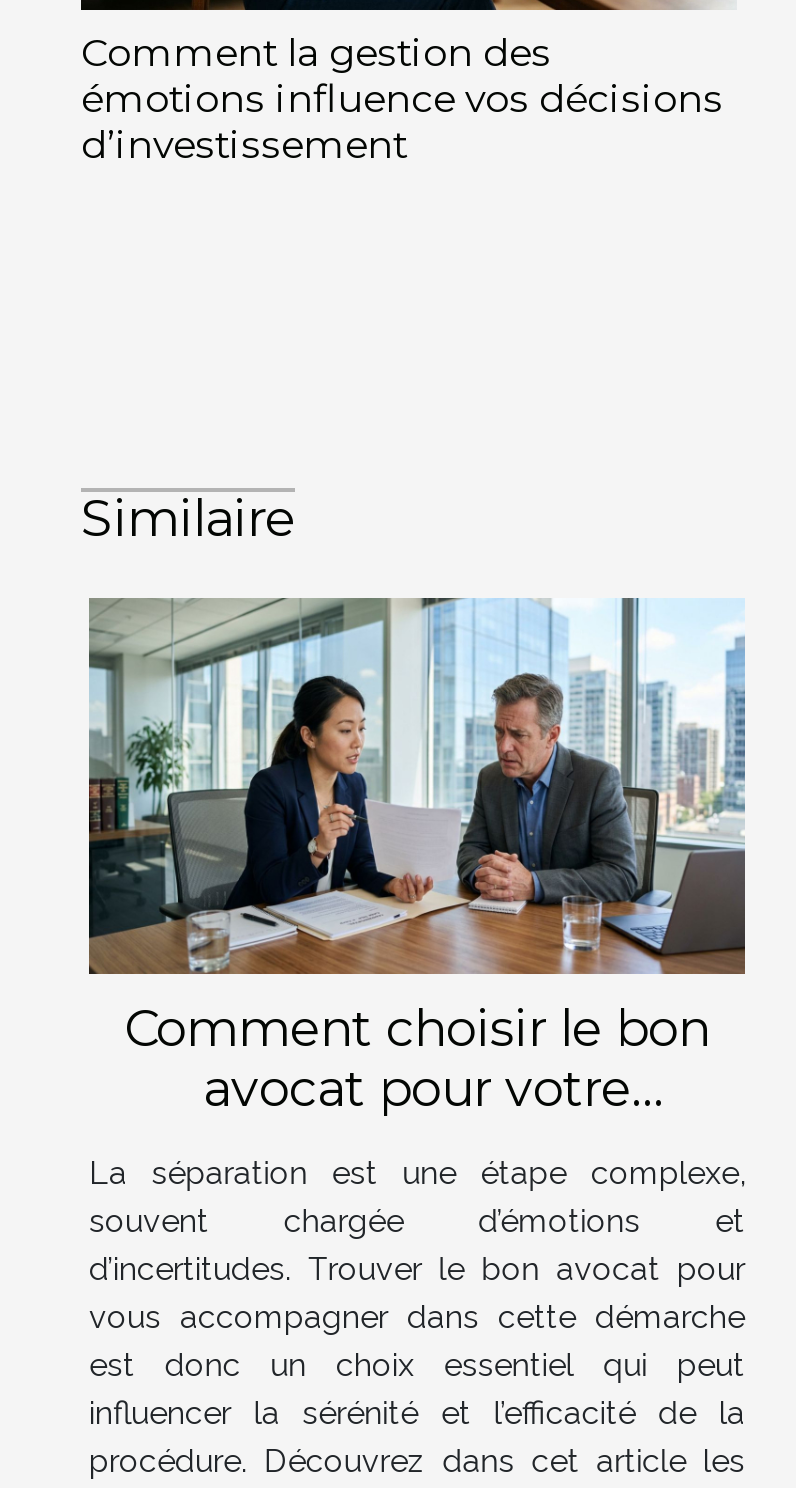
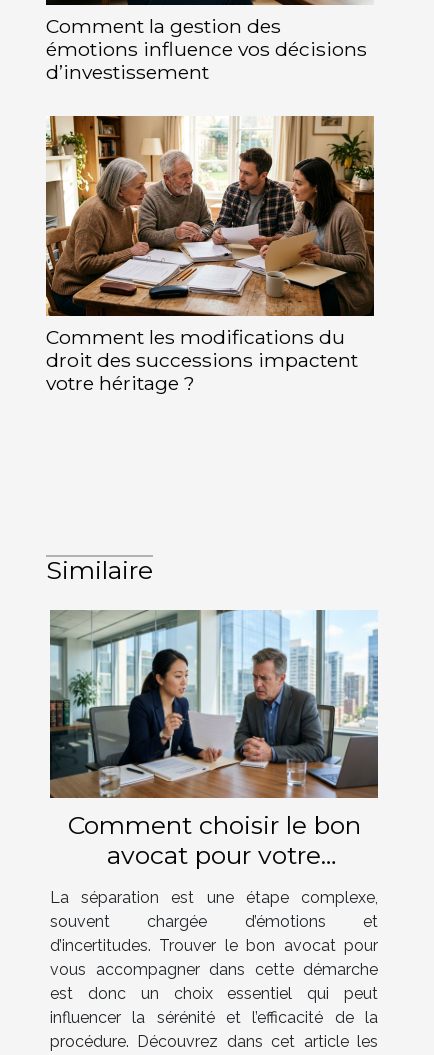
+ [image]
+ Comment les modifications du
+ droit des successions impactent
+ votre héritage ?
